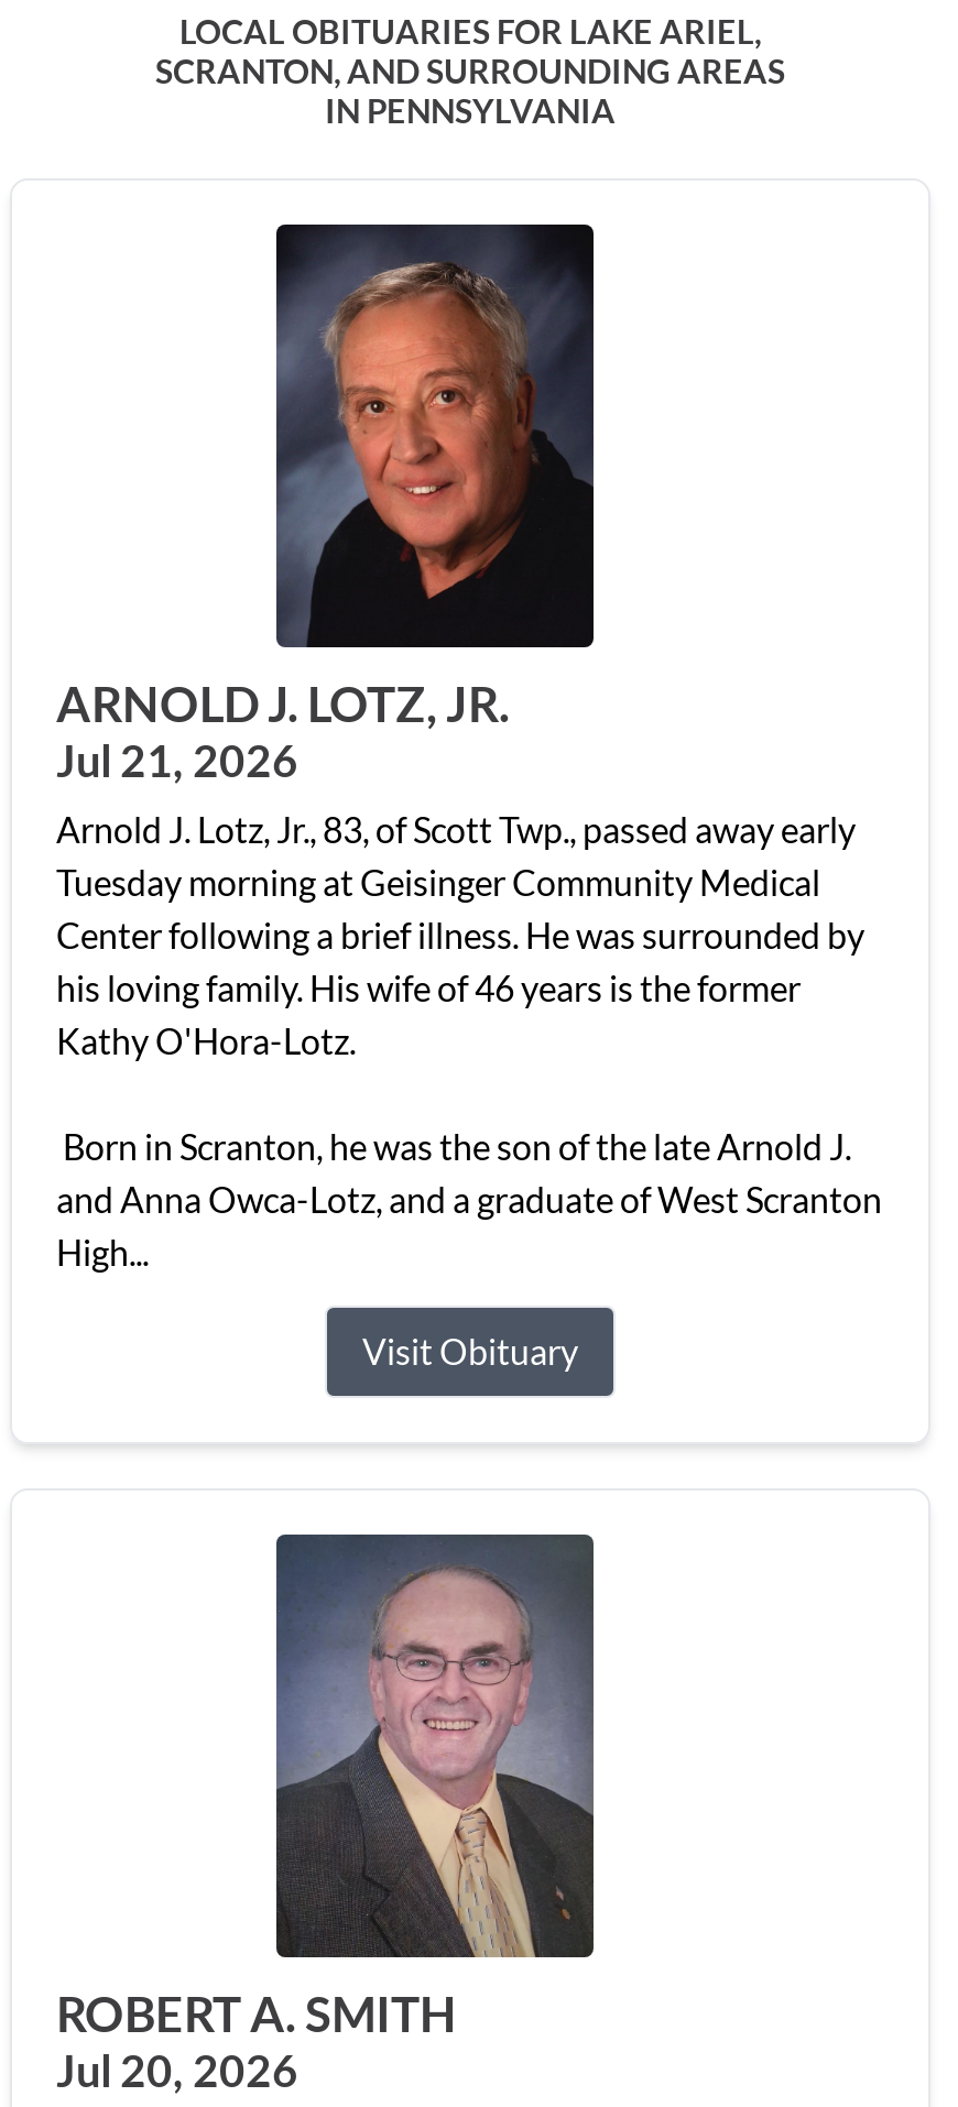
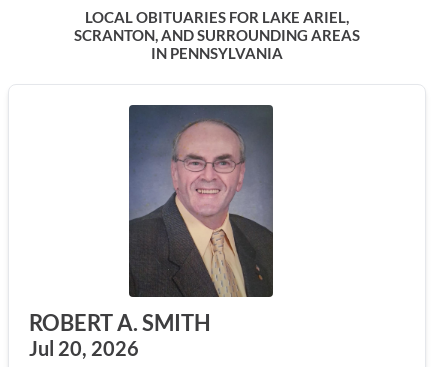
- [image]
- ARNOLD J. LOTZ, JR.
- Jul 21, 2026
- Arnold J. Lotz, Jr., 83, of Scott Twp., passed away early
- Tuesday morning at Geisinger Community Medical
- Center following a brief illness. He was surrounded by
- his loving family. His wife of 46 years is the former
- Kathy O'Hora-Lotz.
- Born in Scranton, he was the son of the late Arnold J.
- and Anna Owca-Lotz, and a graduate of West Scranton
- High...
- Visit Obituary
